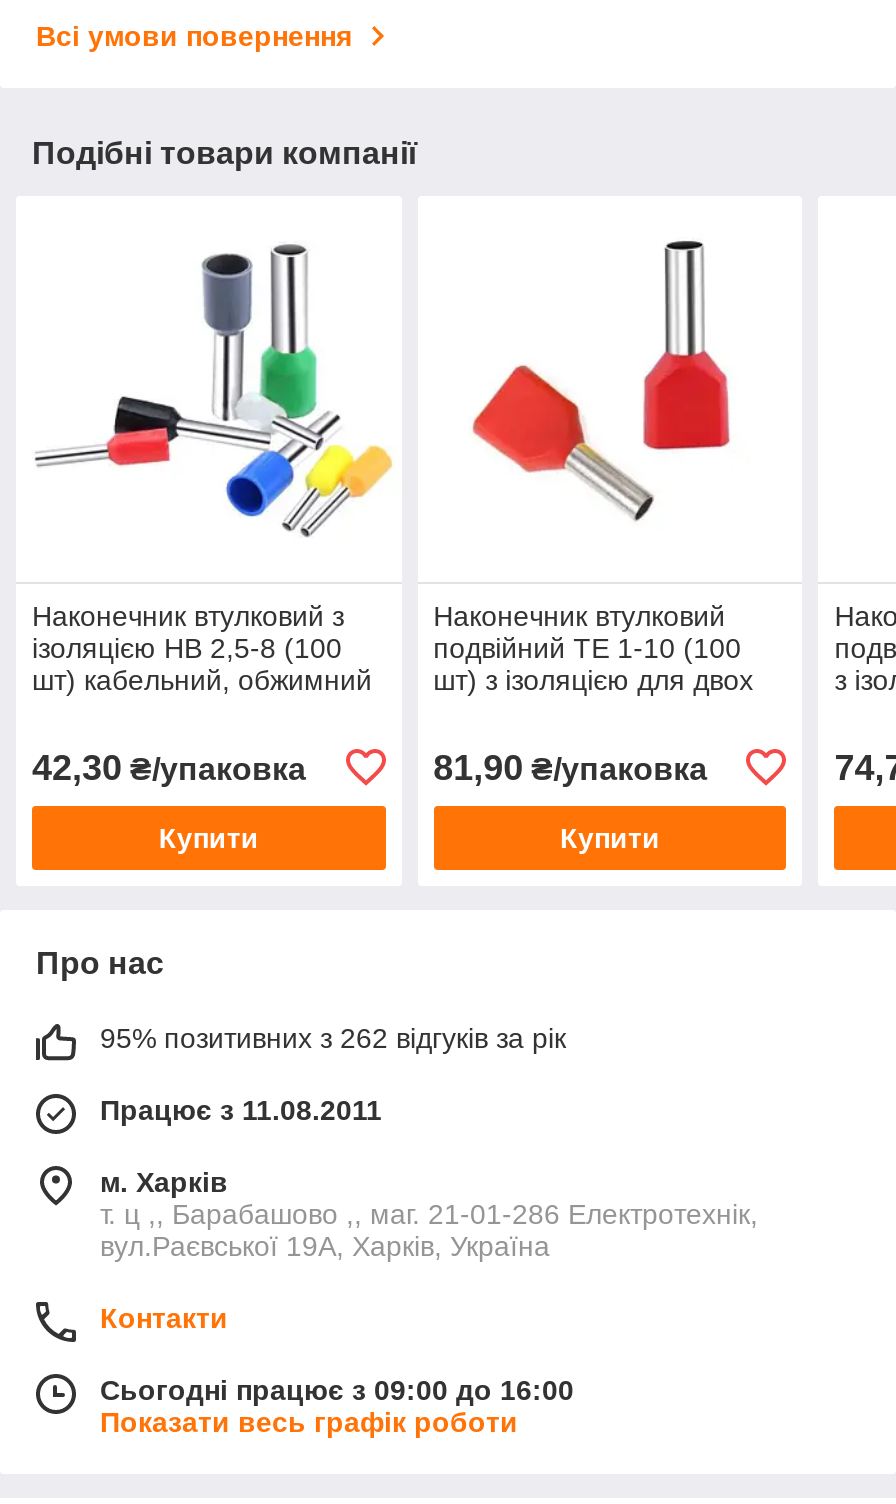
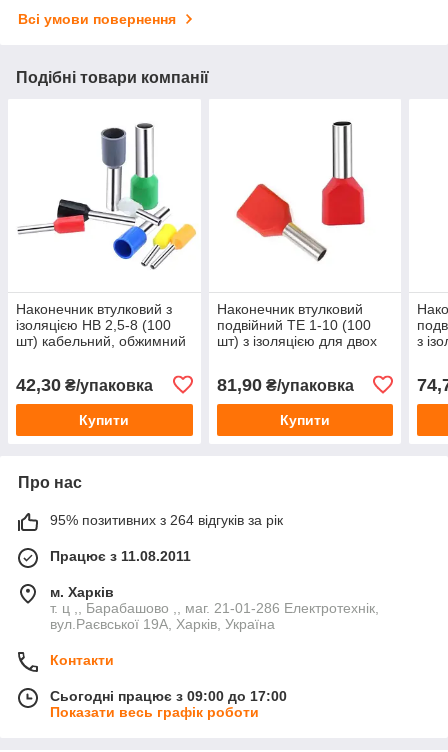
- 95% позитивних з 262 відгуків за рік
+ 95% позитивних з 264 відгуків за рік

- Сьогодні працює з 09:00 до 16:00
+ Сьогодні працює з 09:00 до 17:00
